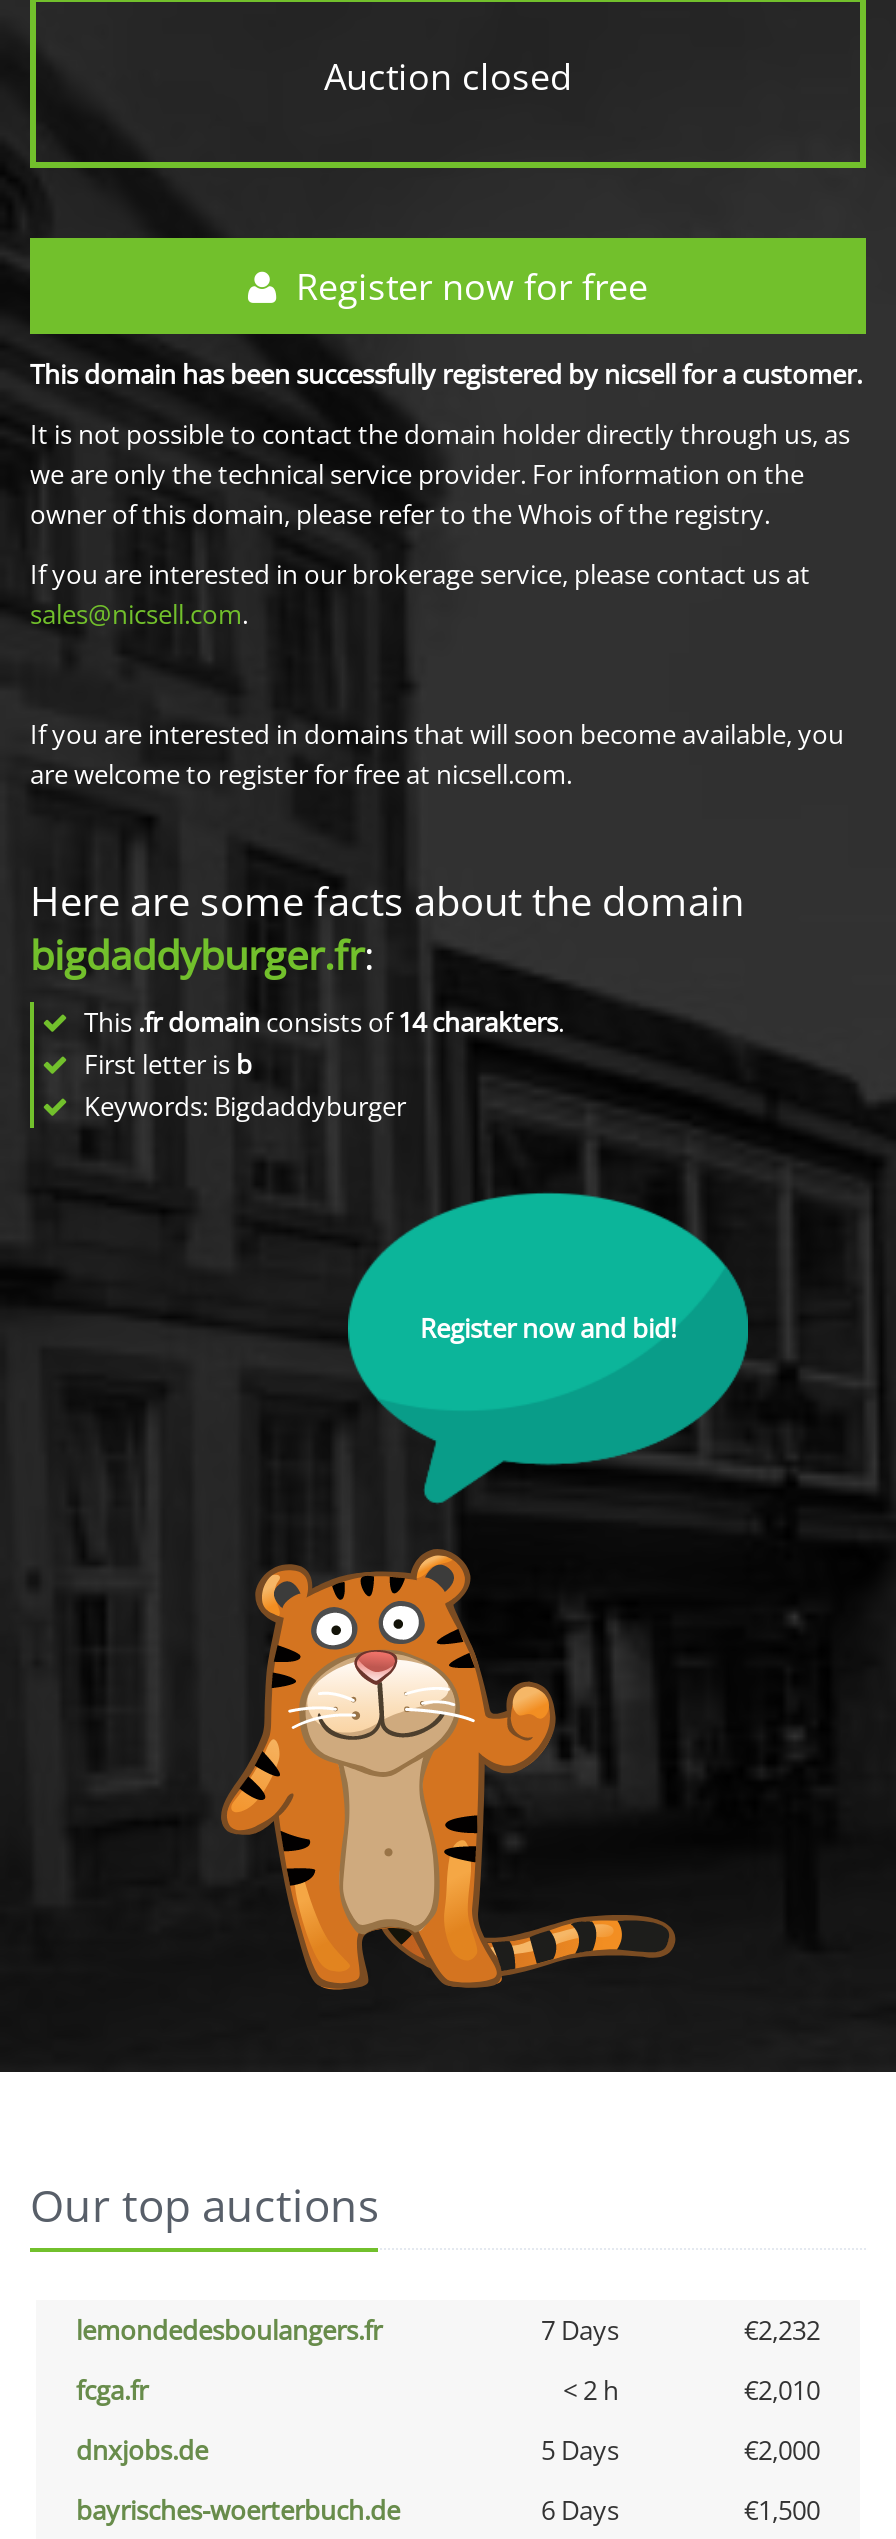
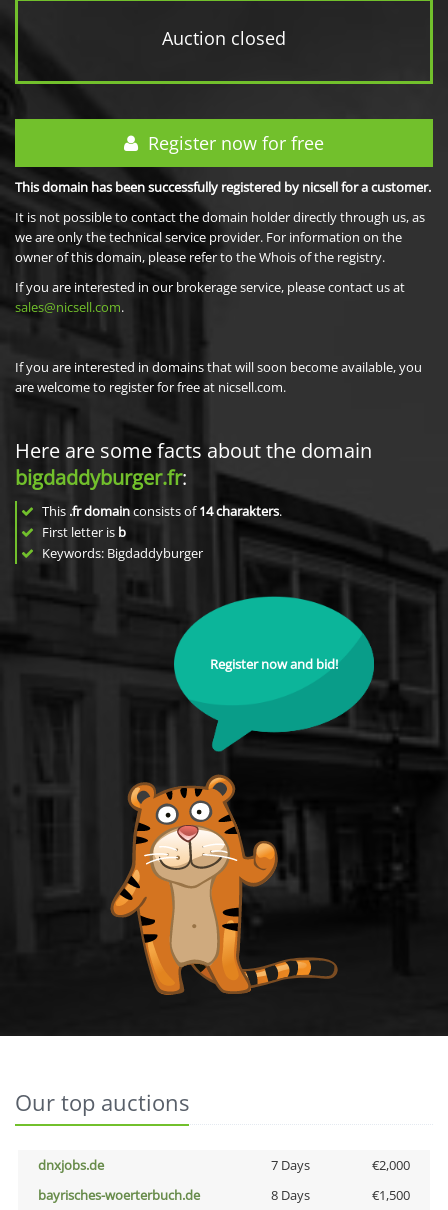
- lemondedesboulangers.fr
- 7 Days
- €2,232
- fcga.fr
- < 2 h
- €2,010

- 5 Days
+ 7 Days

- 6 Days
+ 8 Days
